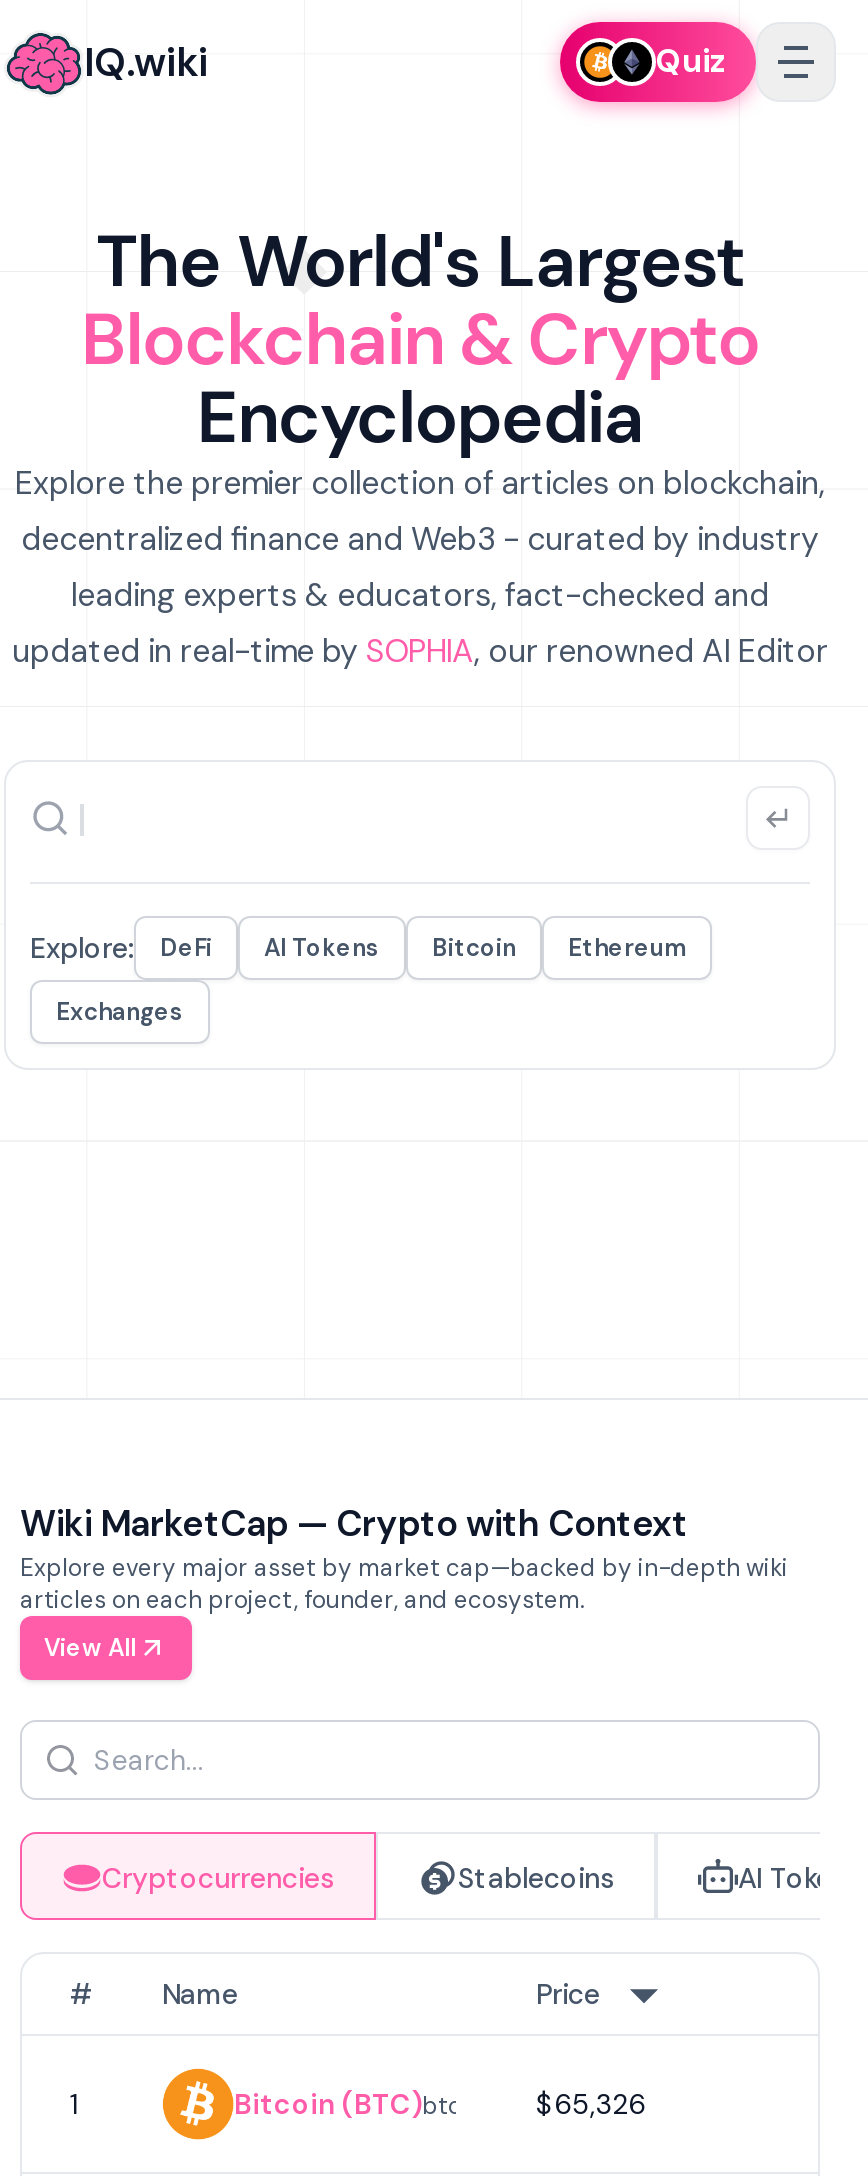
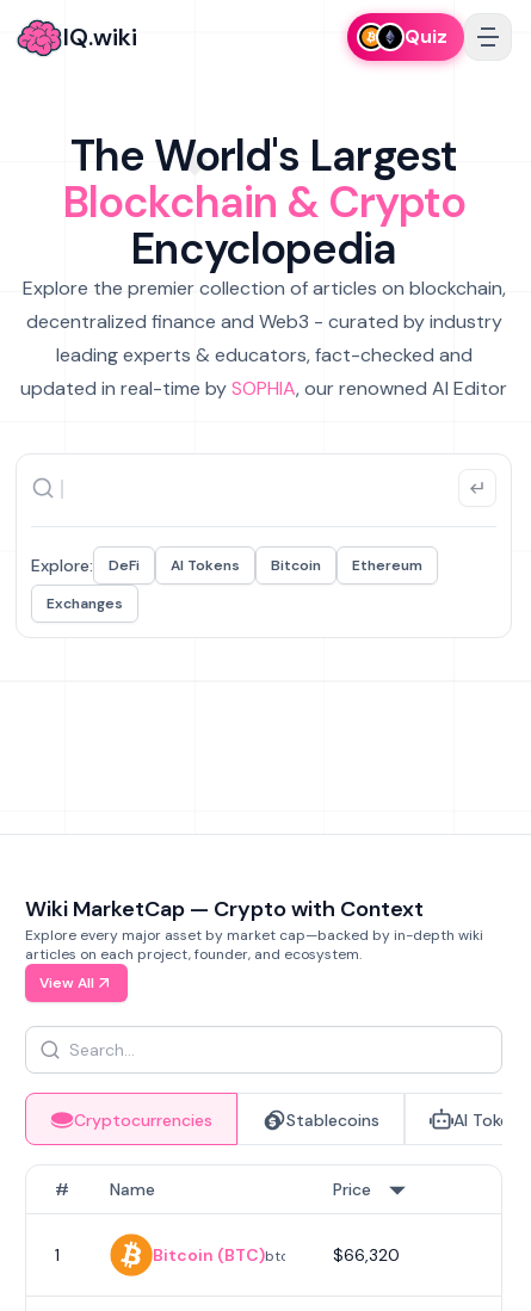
- $65,326
+ $66,320
